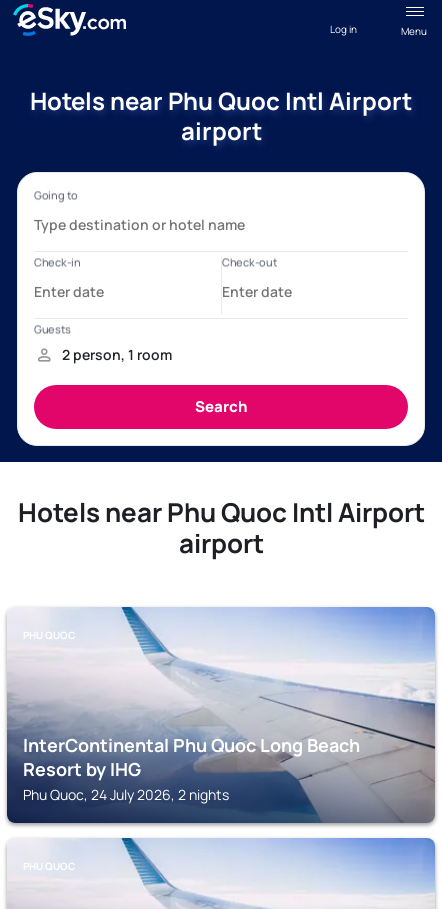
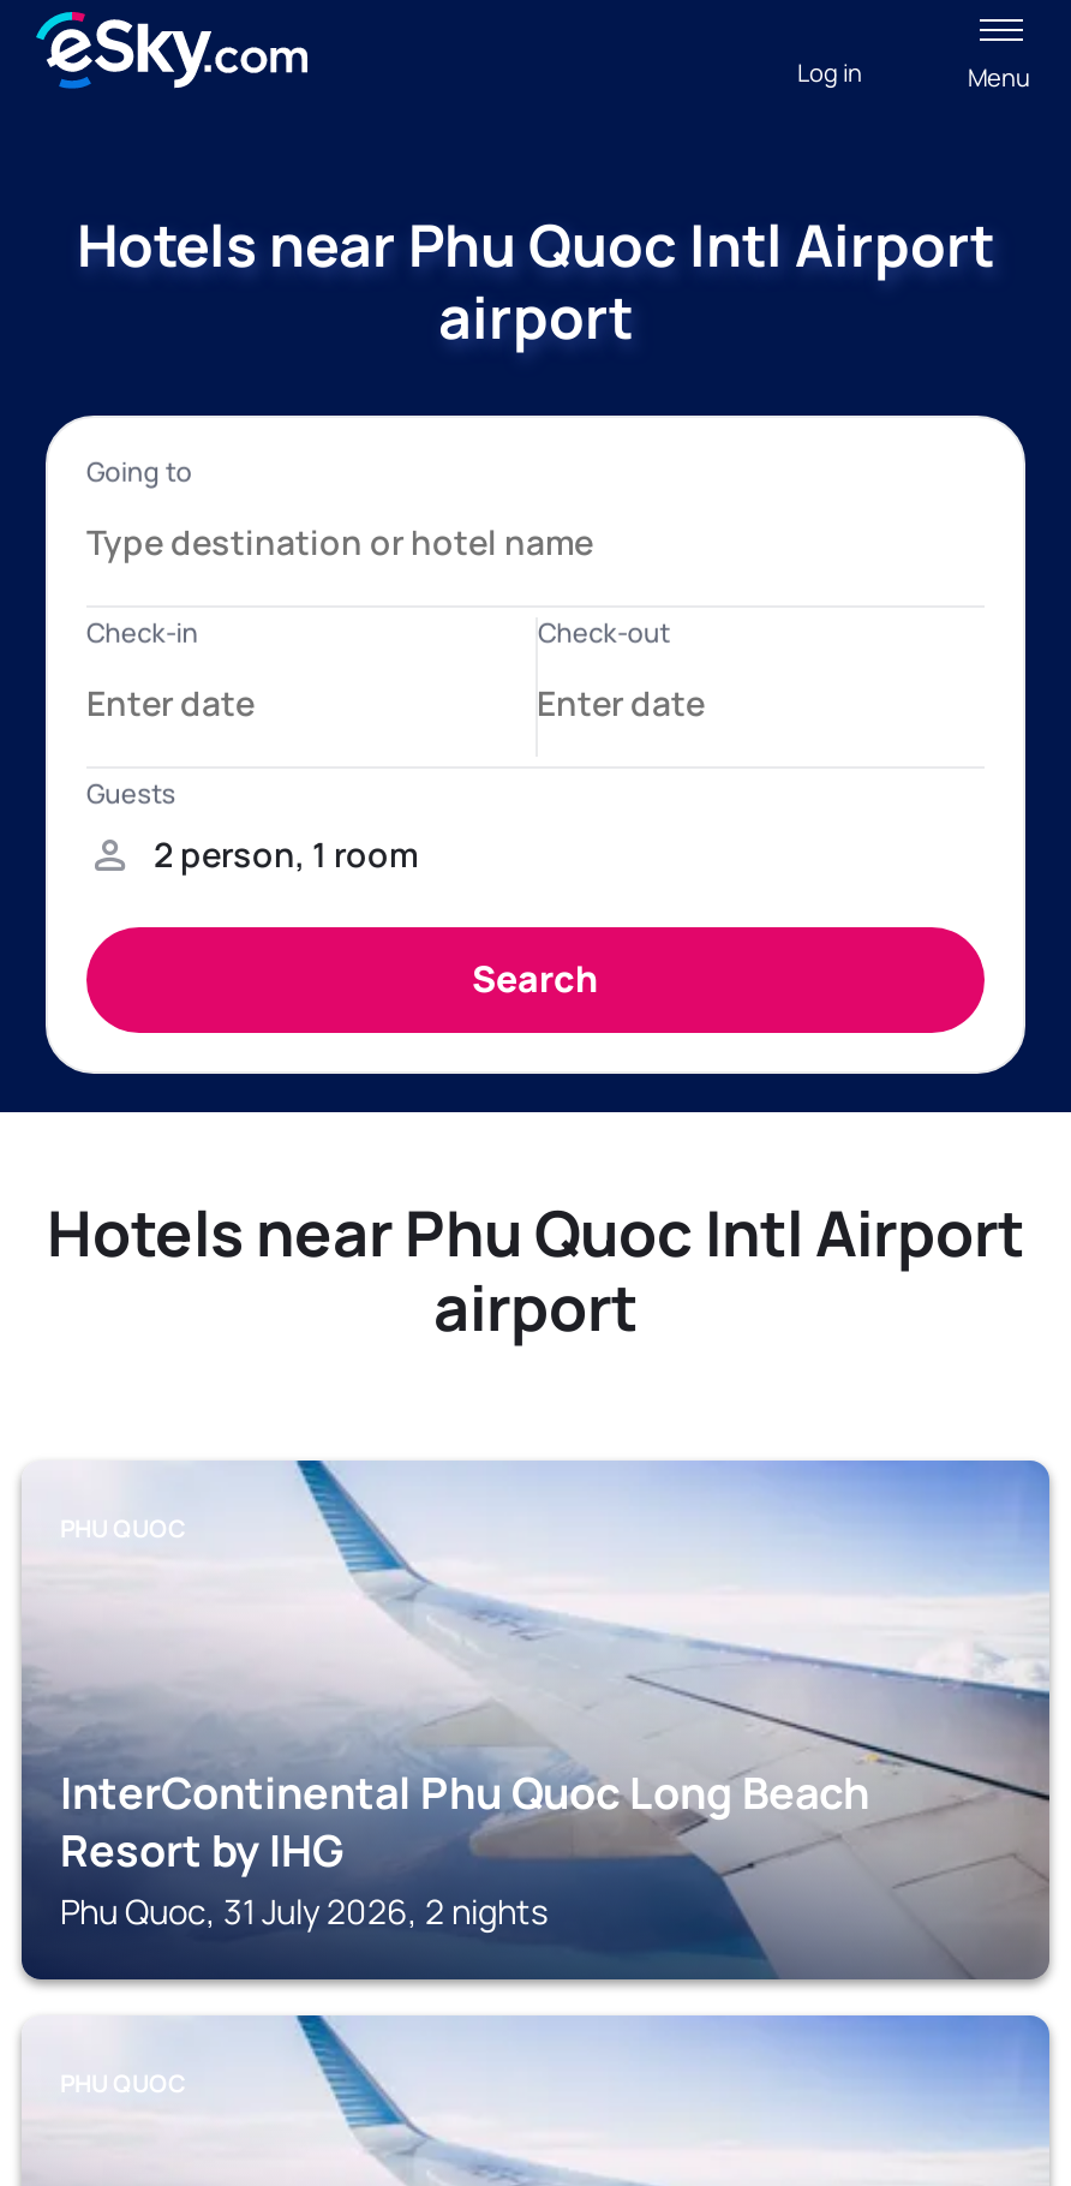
- Phu Quoc, 24 July 2026, 2 nights
+ Phu Quoc, 31 July 2026, 2 nights
